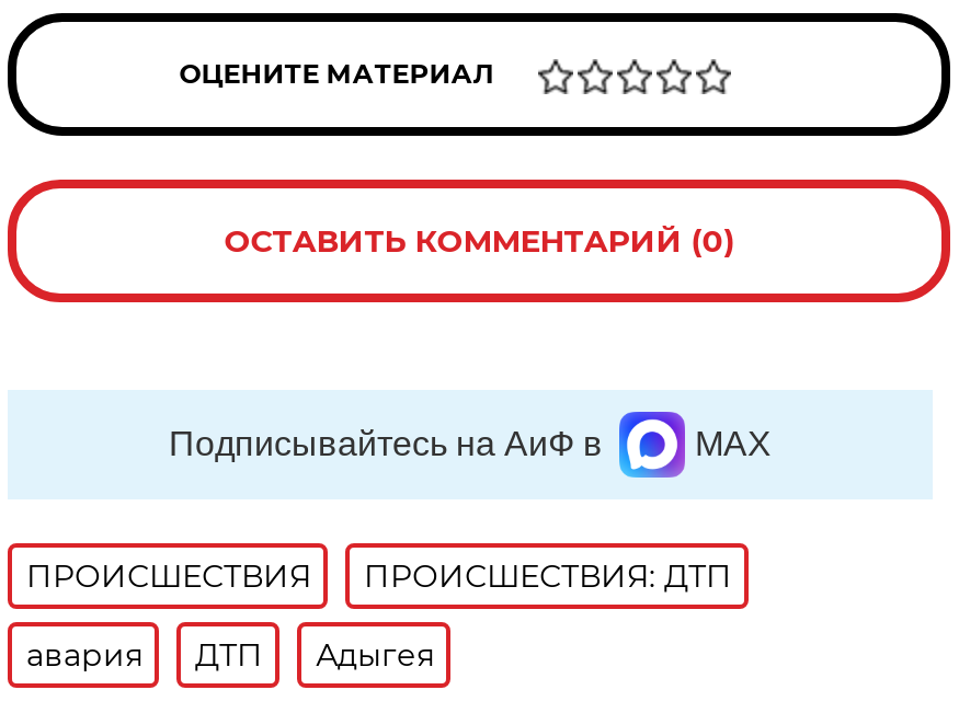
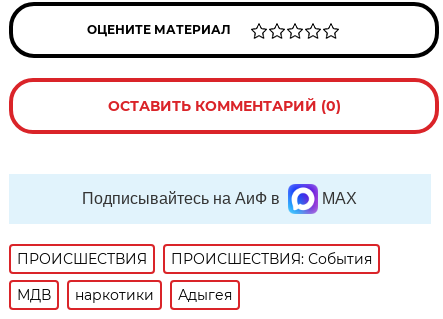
- ПРОИСШЕСТВИЯ: ДТП
+ ПРОИСШЕСТВИЯ: События

- авария
- ДТП
+ МДВ
+ наркотики
